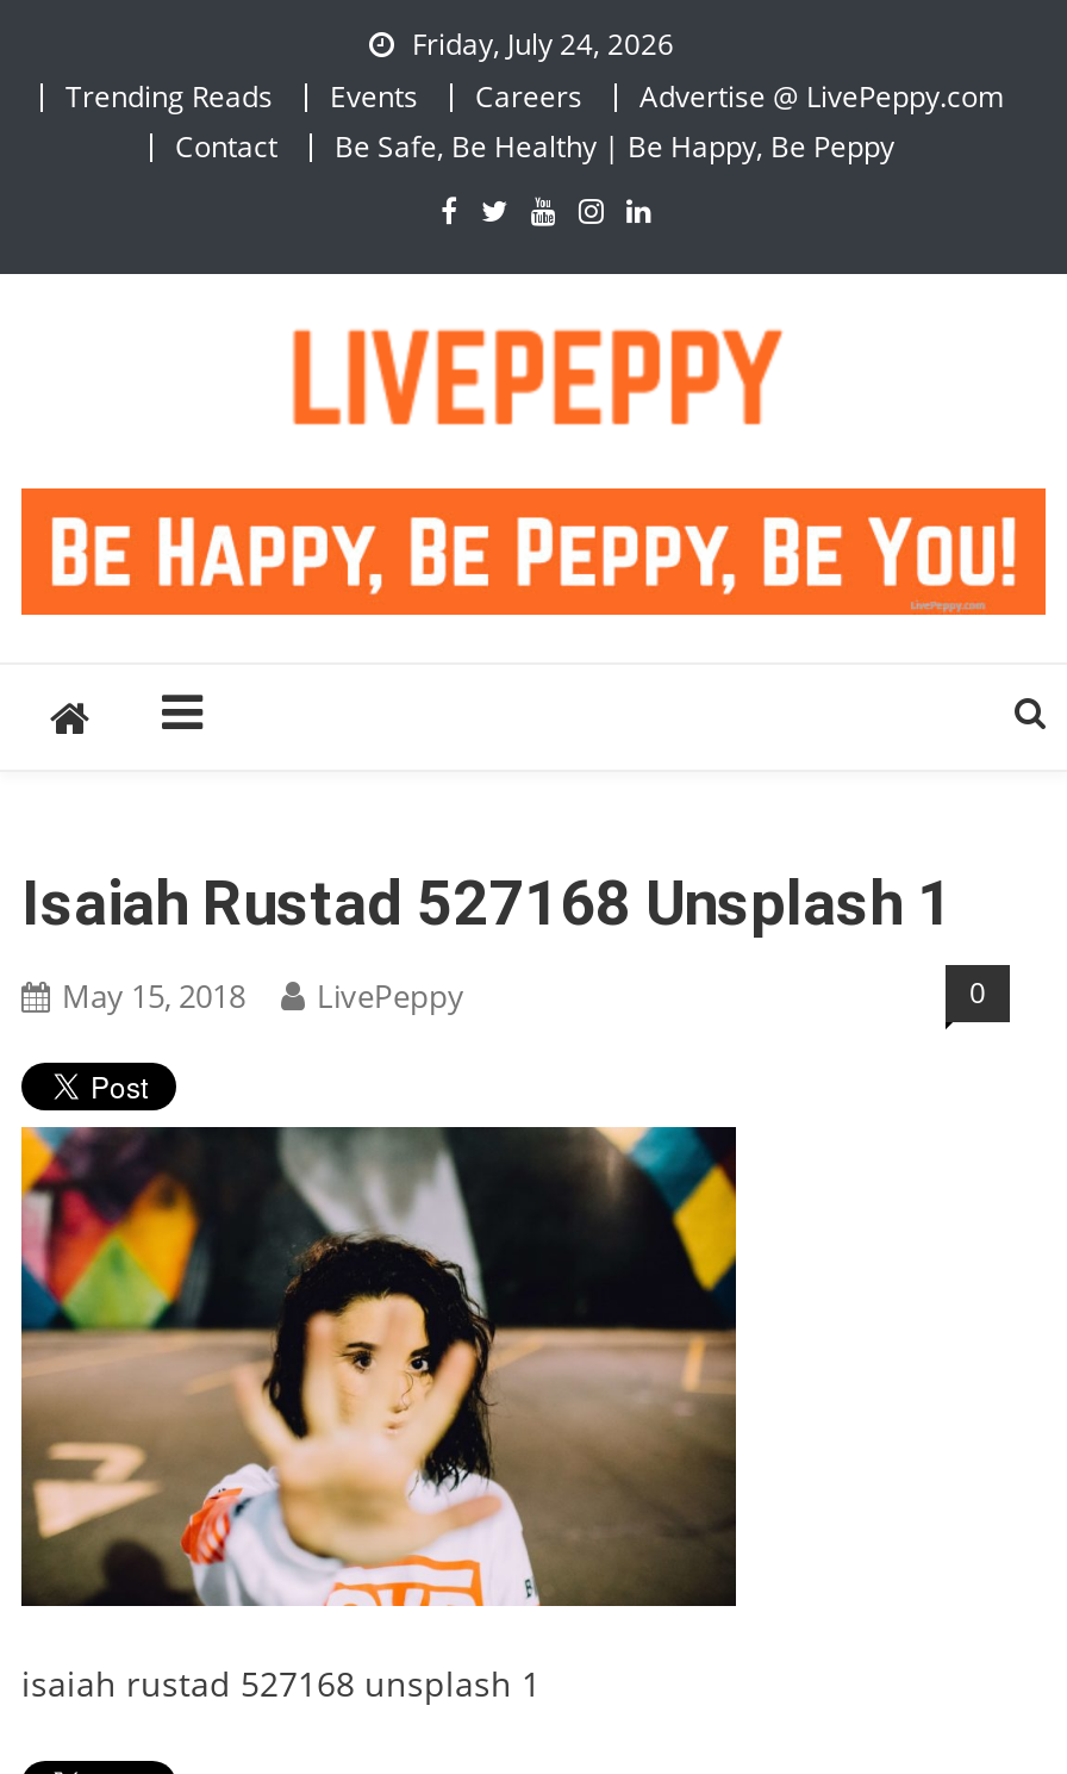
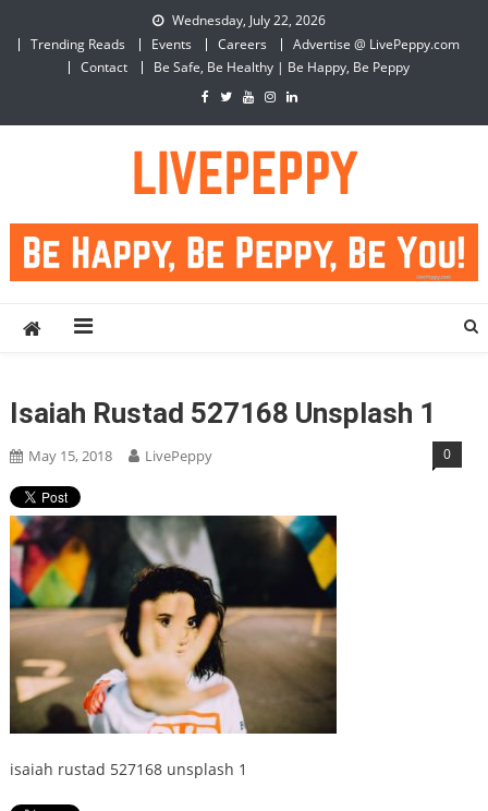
- Friday, July 24, 2026
+ Wednesday, July 22, 2026
